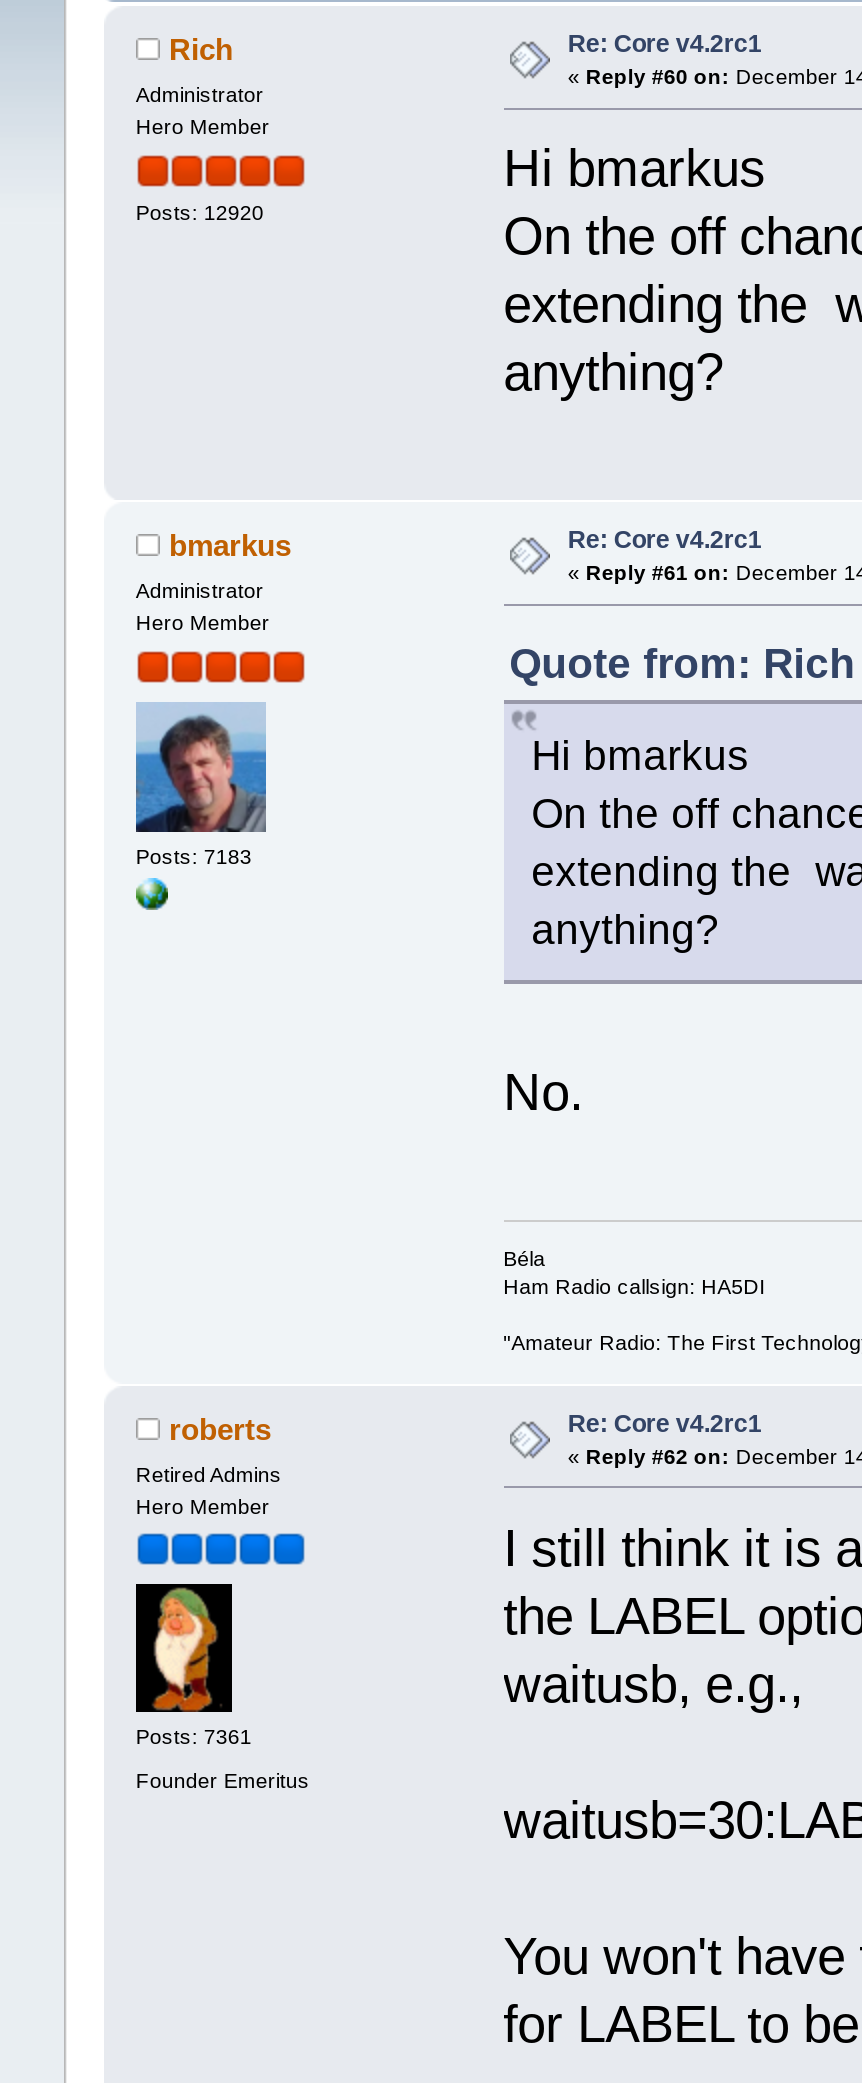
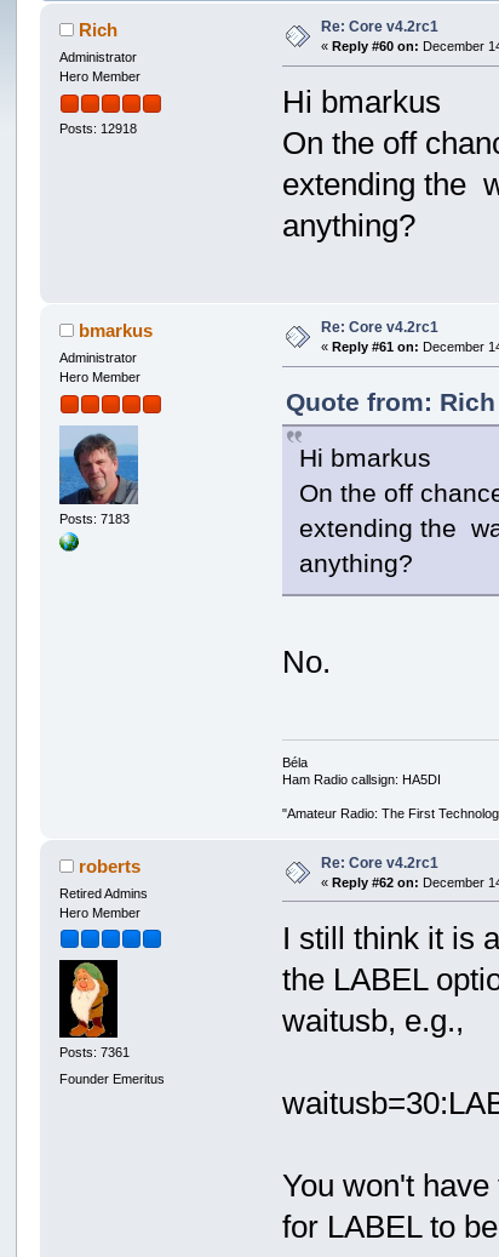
- Posts: 12920
+ Posts: 12918
